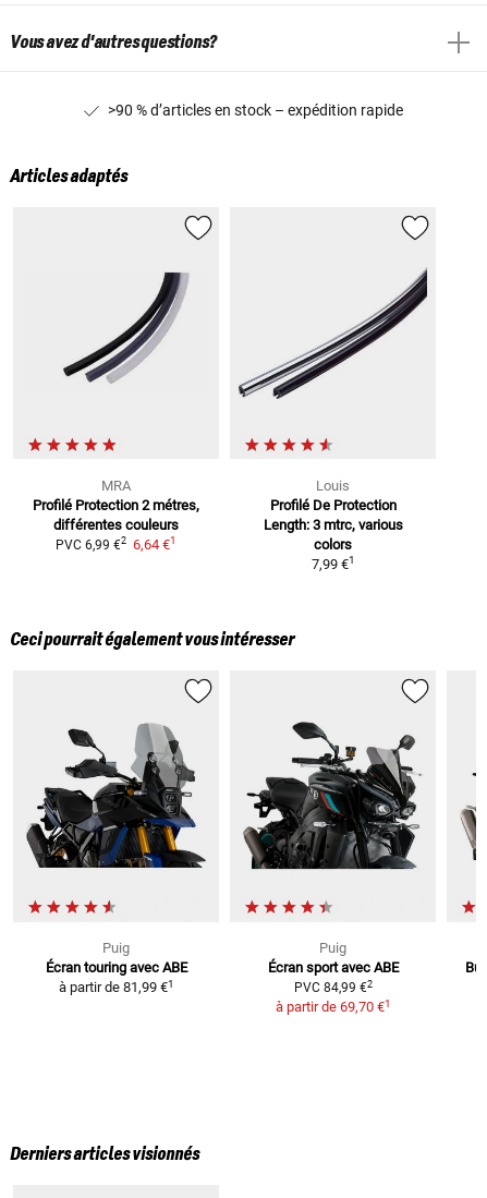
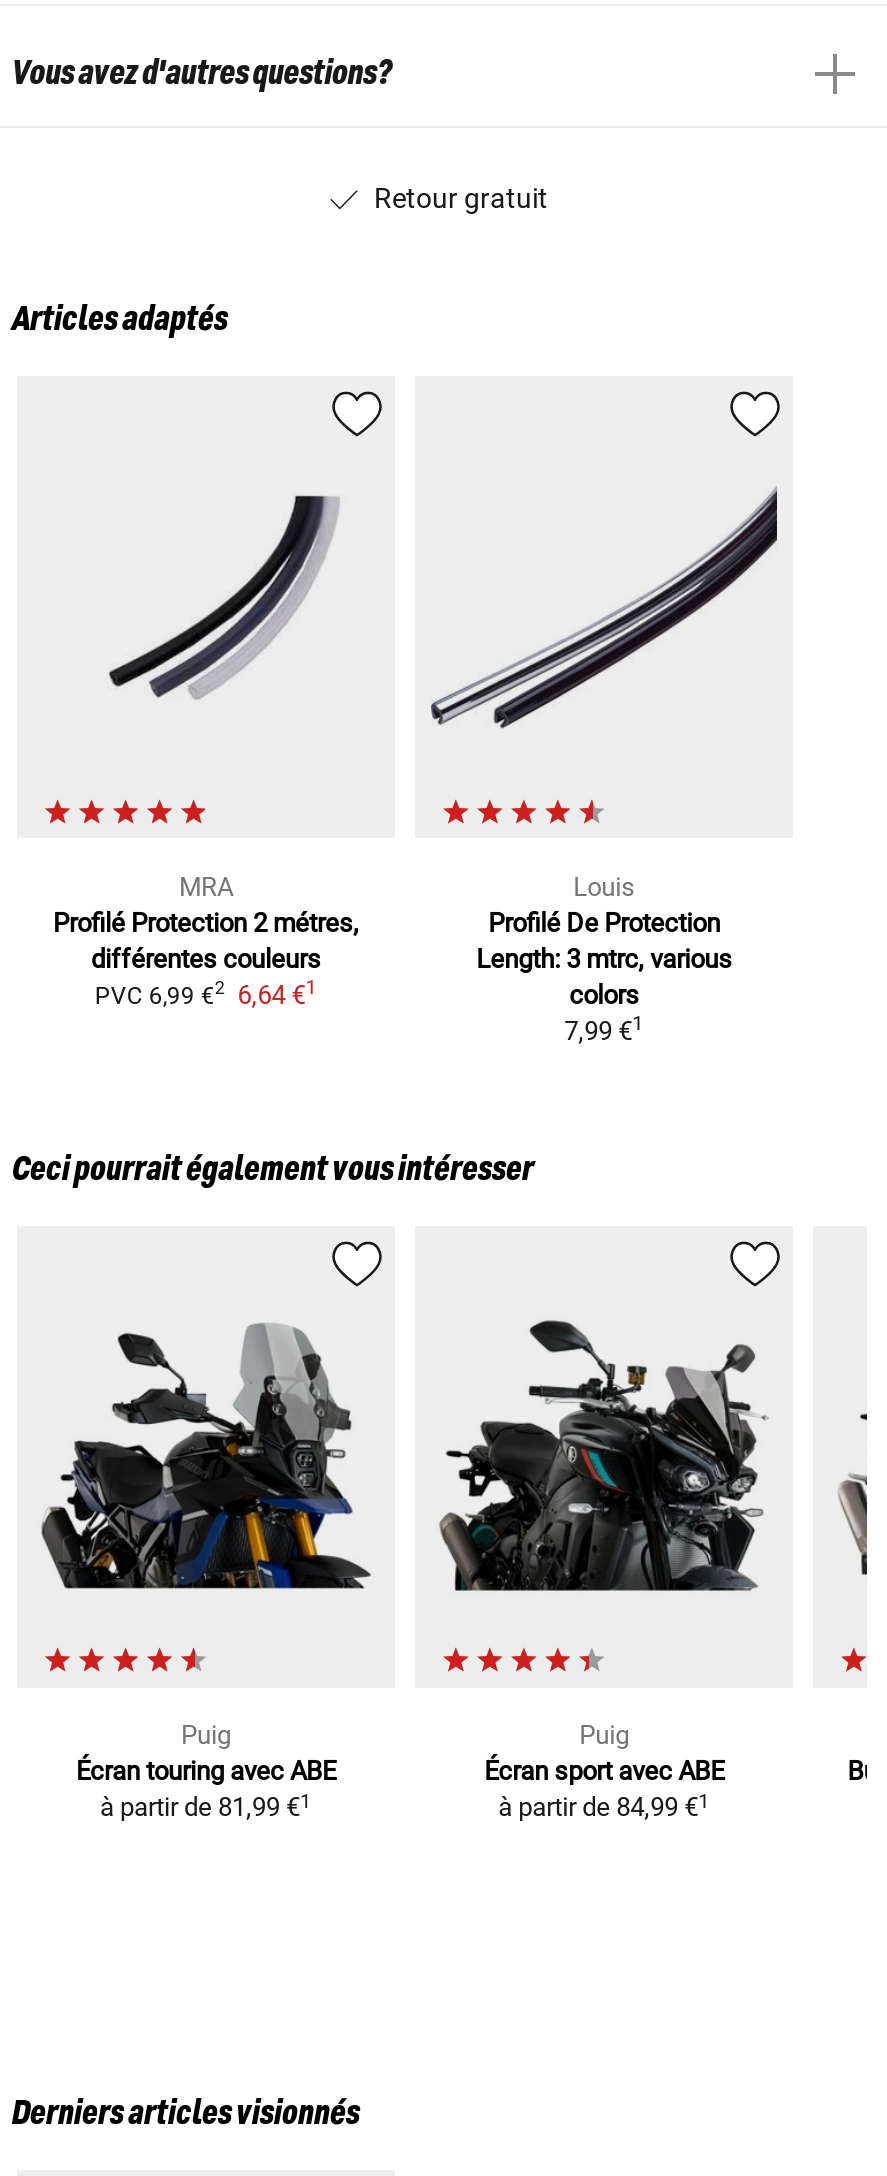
- >90 % d’articles en stock – expédition rapide
+ Retour gratuit

- PVC 84,99 €2
- à partir de 69,70 €1
+ à partir de 84,99 €1
